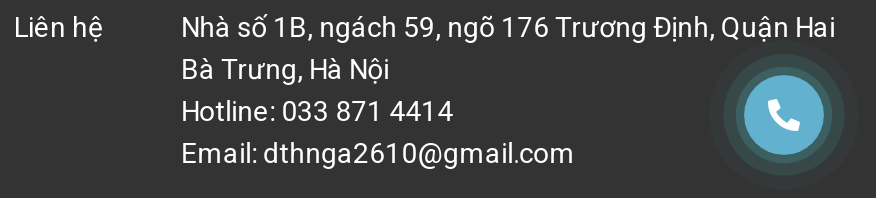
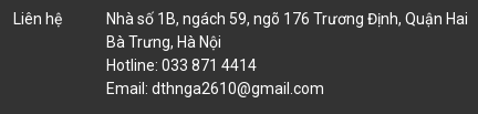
- [image]
